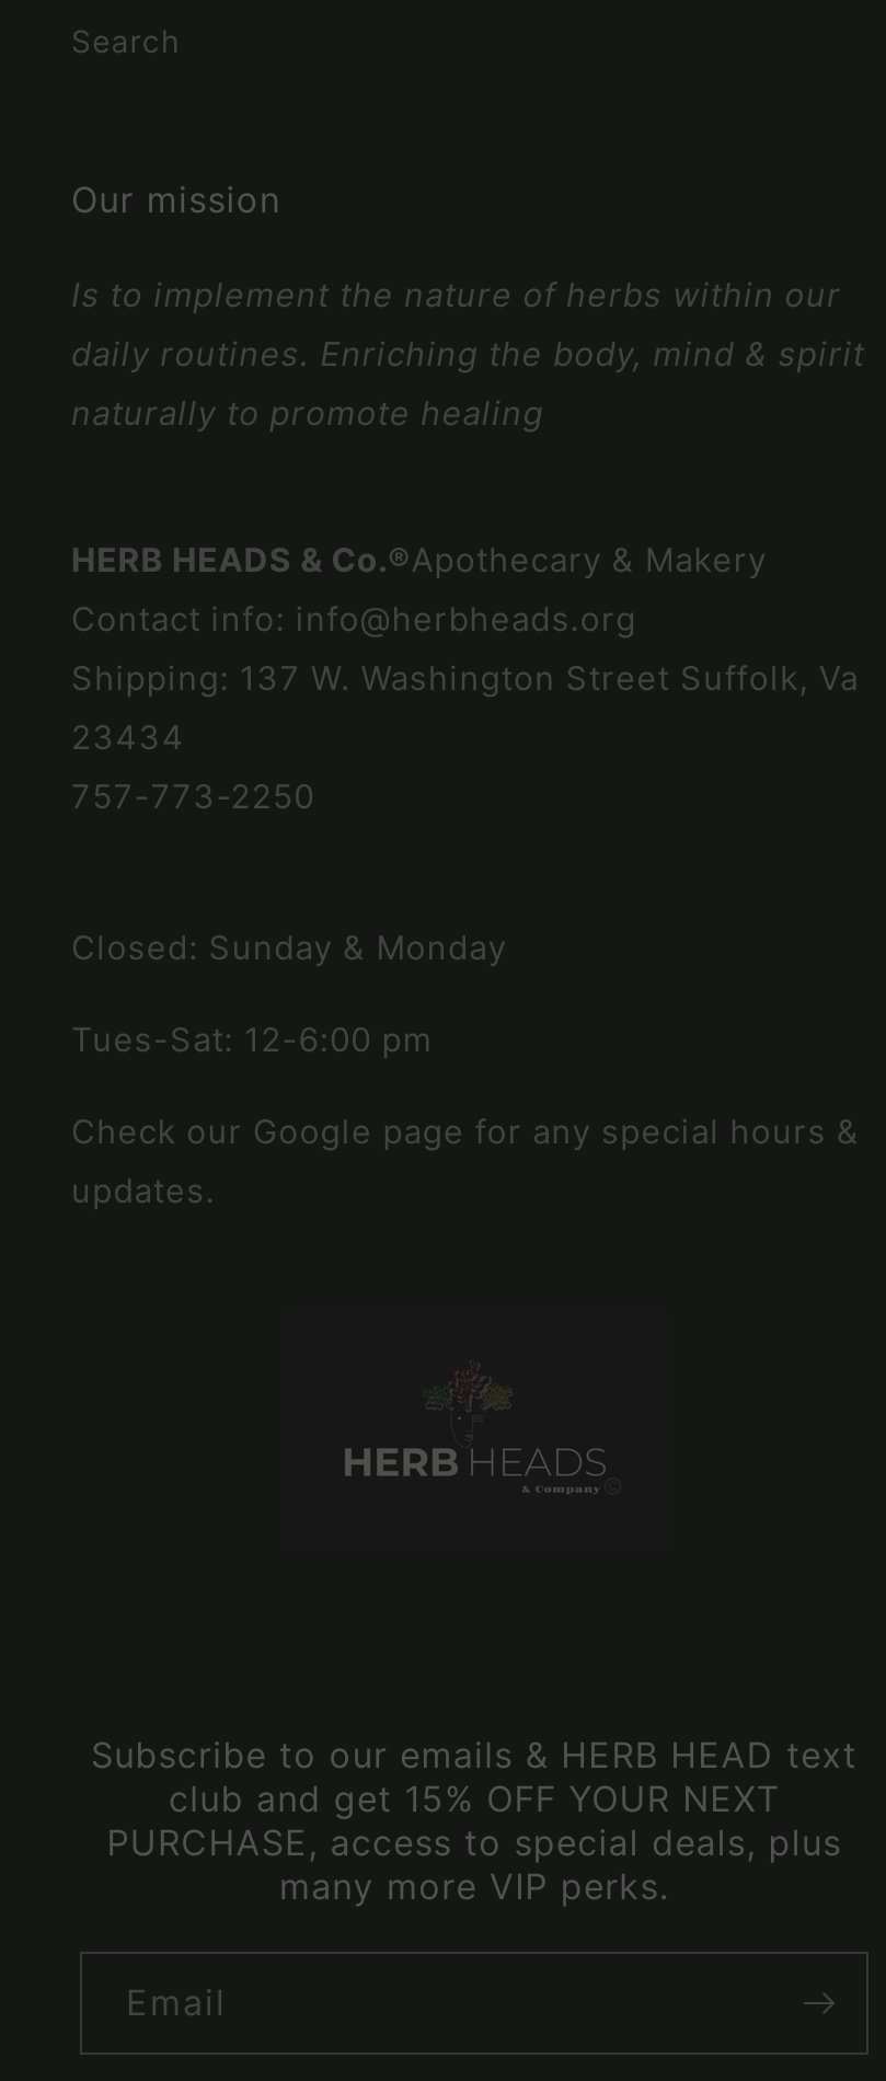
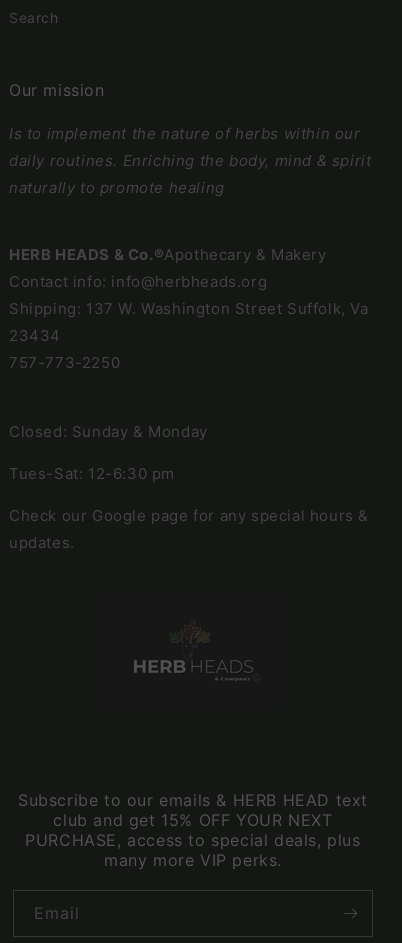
- Tues-Sat: 12-6:00 pm
+ Tues-Sat: 12-6:30 pm
